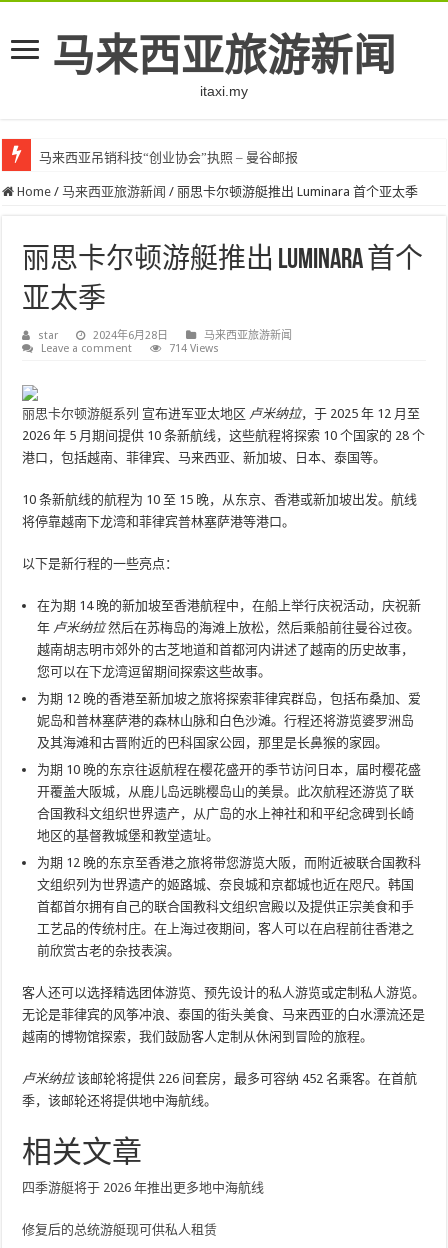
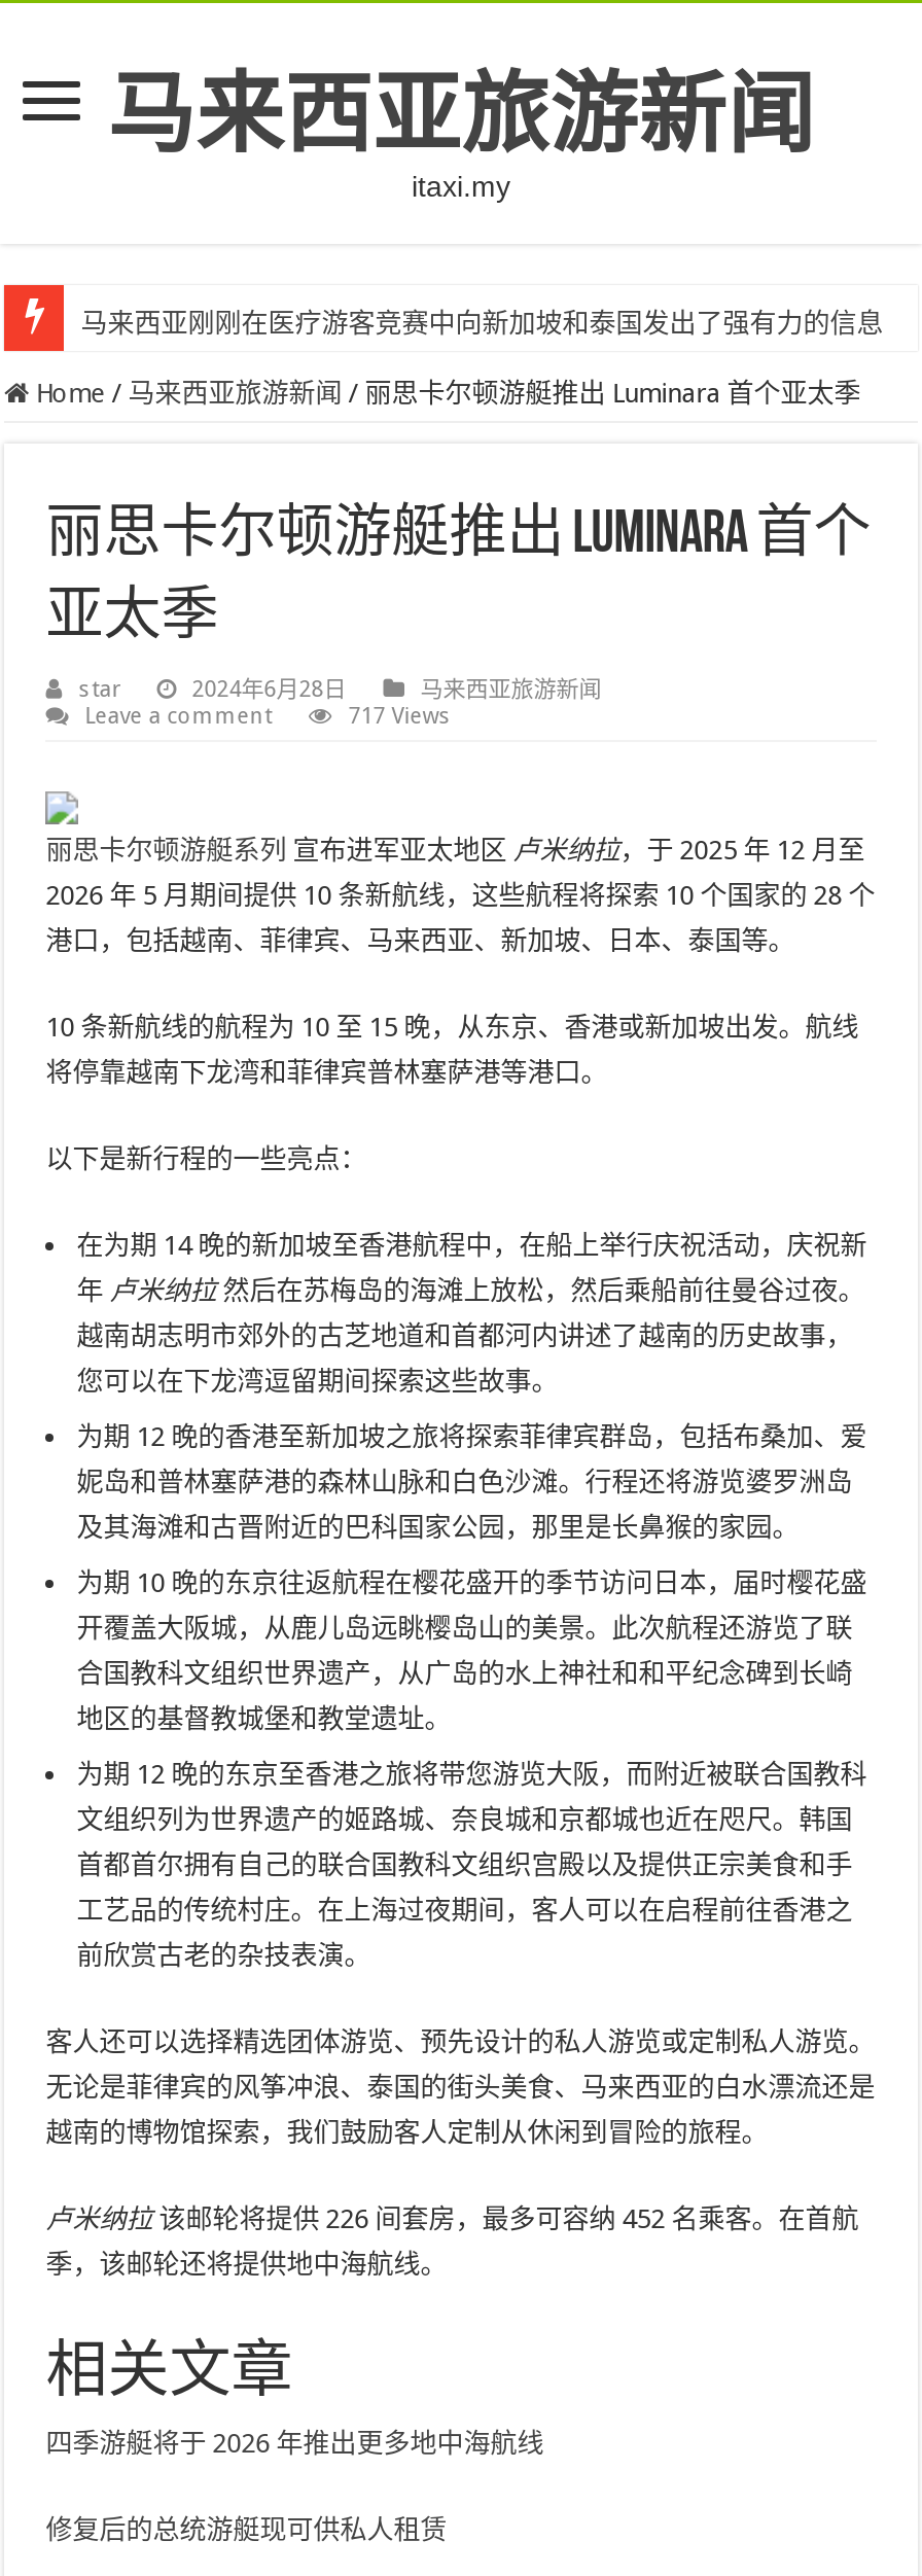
- 马来西亚吊销科技“创业协会”执照 – 曼谷邮报
+ 马来西亚刚刚在医疗游客竞赛中向新加坡和泰国发出了强有力的信息

- 714 Views
+ 717 Views
